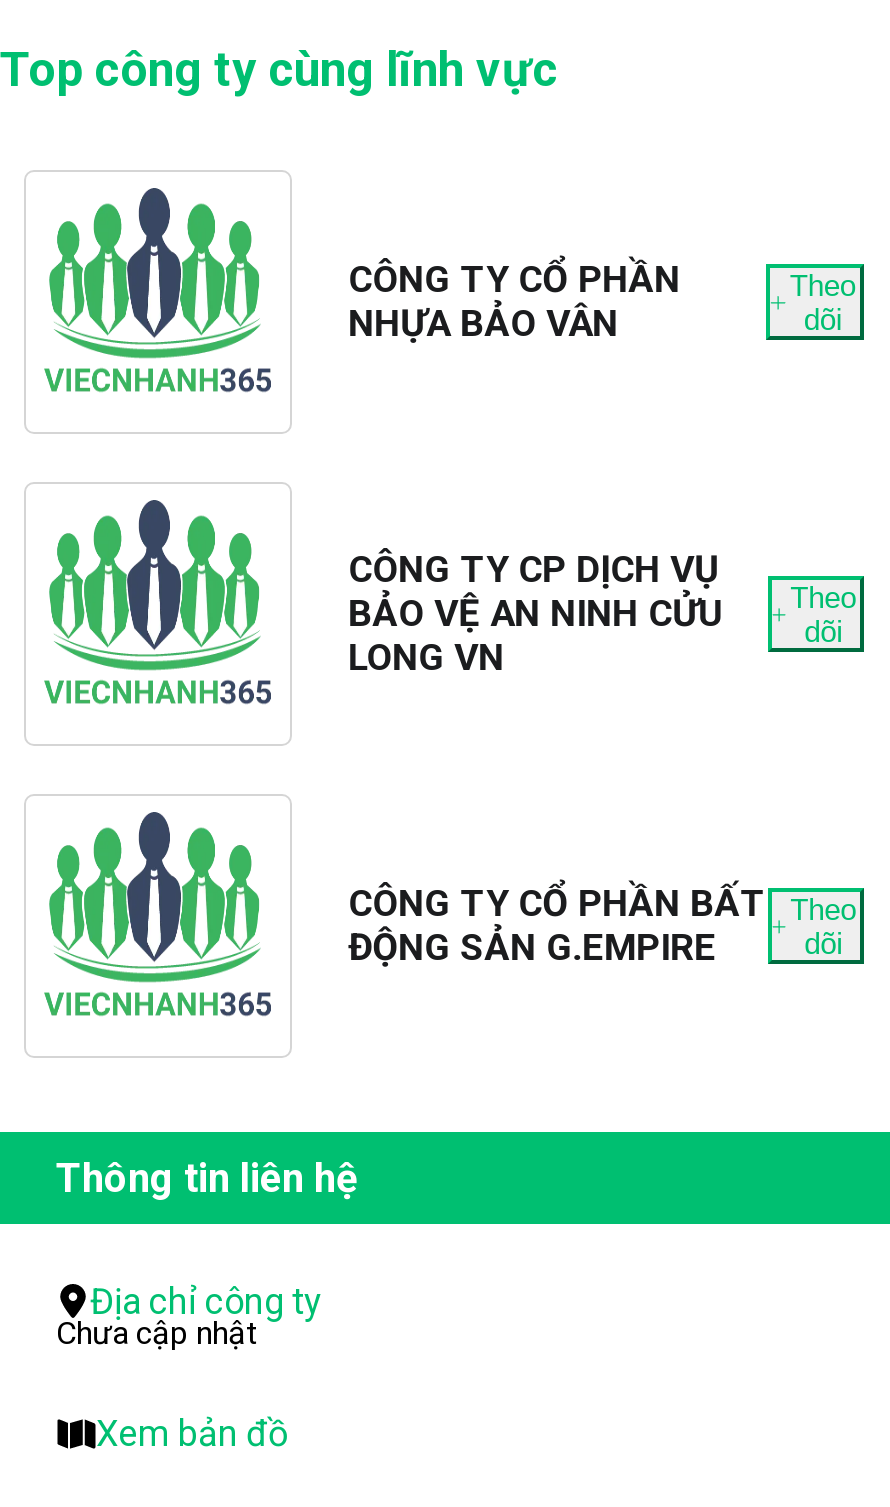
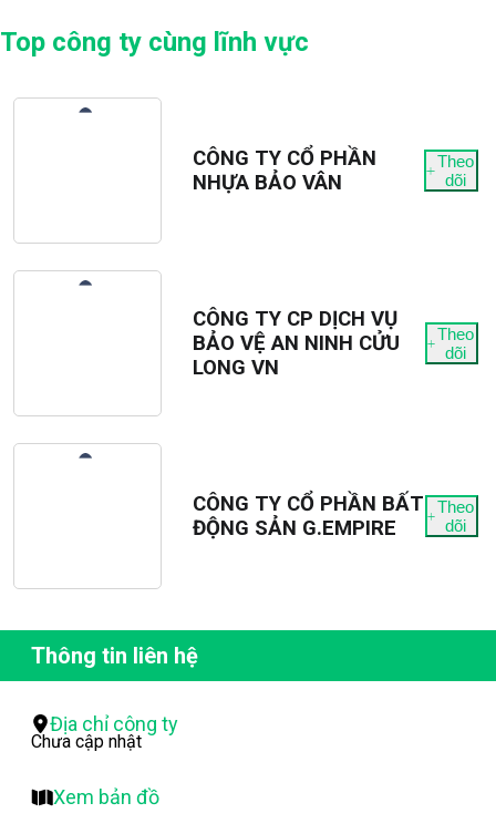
- [image]

- [image]

- [image]
